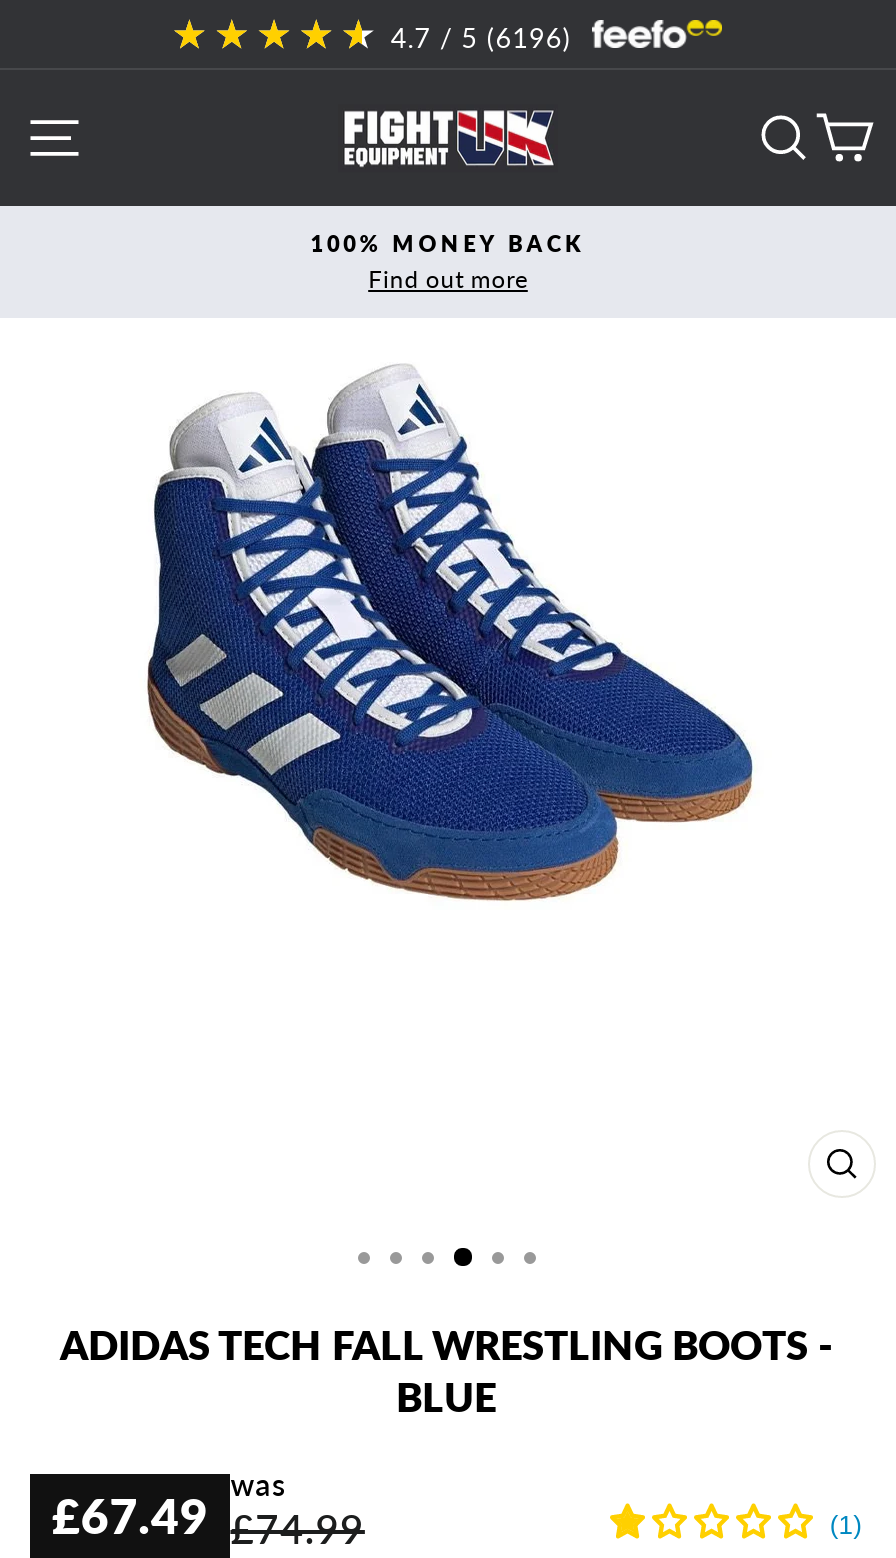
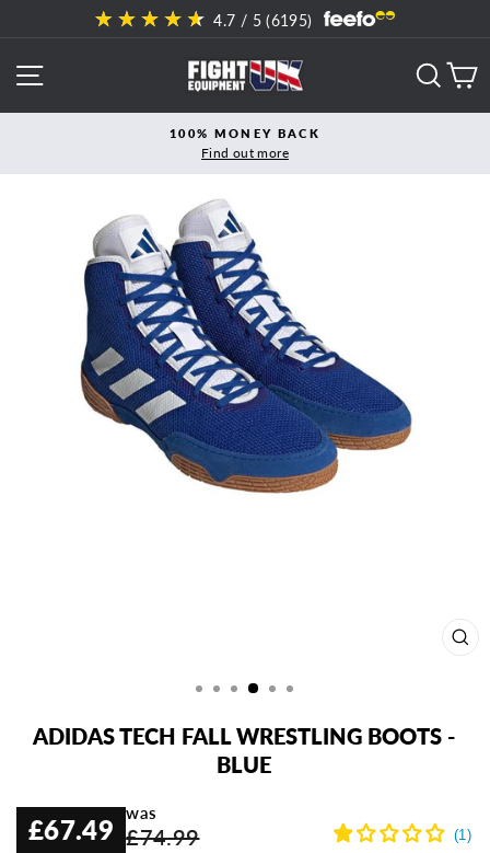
- 4.7 / 5 (6196)
+ 4.7 / 5 (6195)
